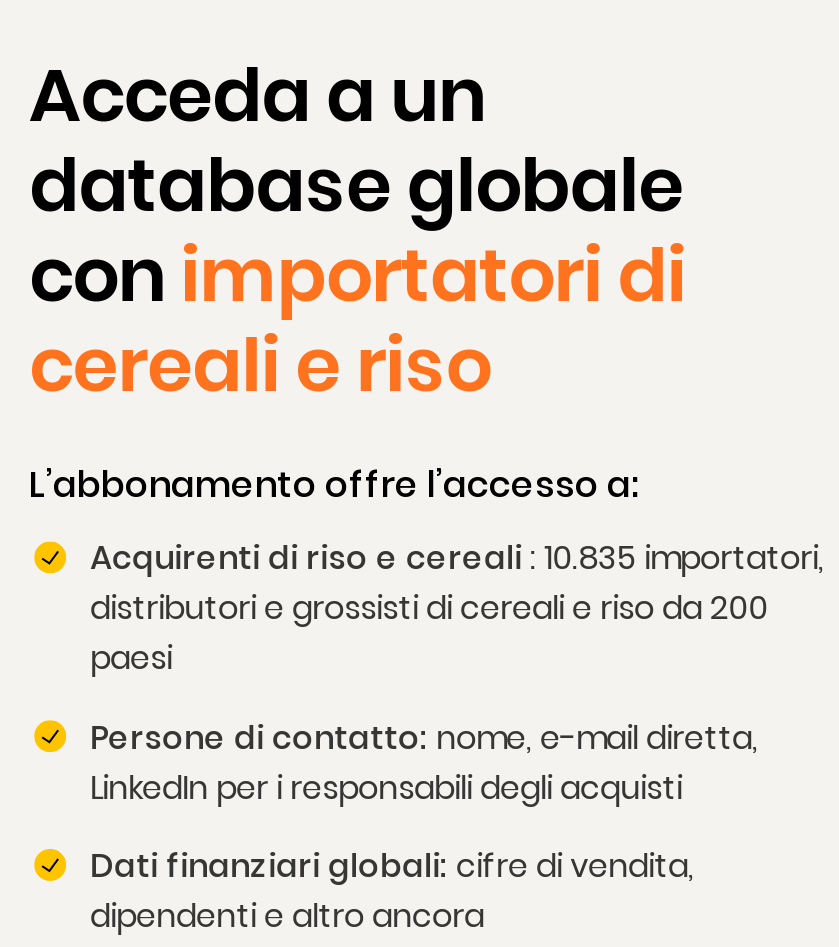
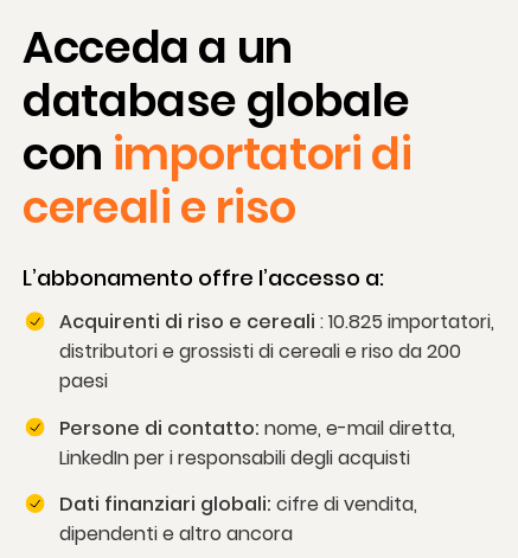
- Acquirenti di riso e cereali: 10.835 importatori,
+ Acquirenti di riso e cereali: 10.825 importatori,
